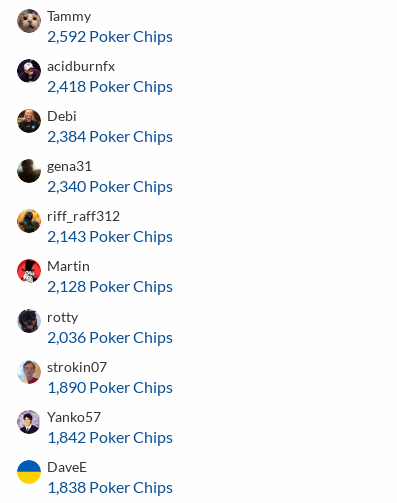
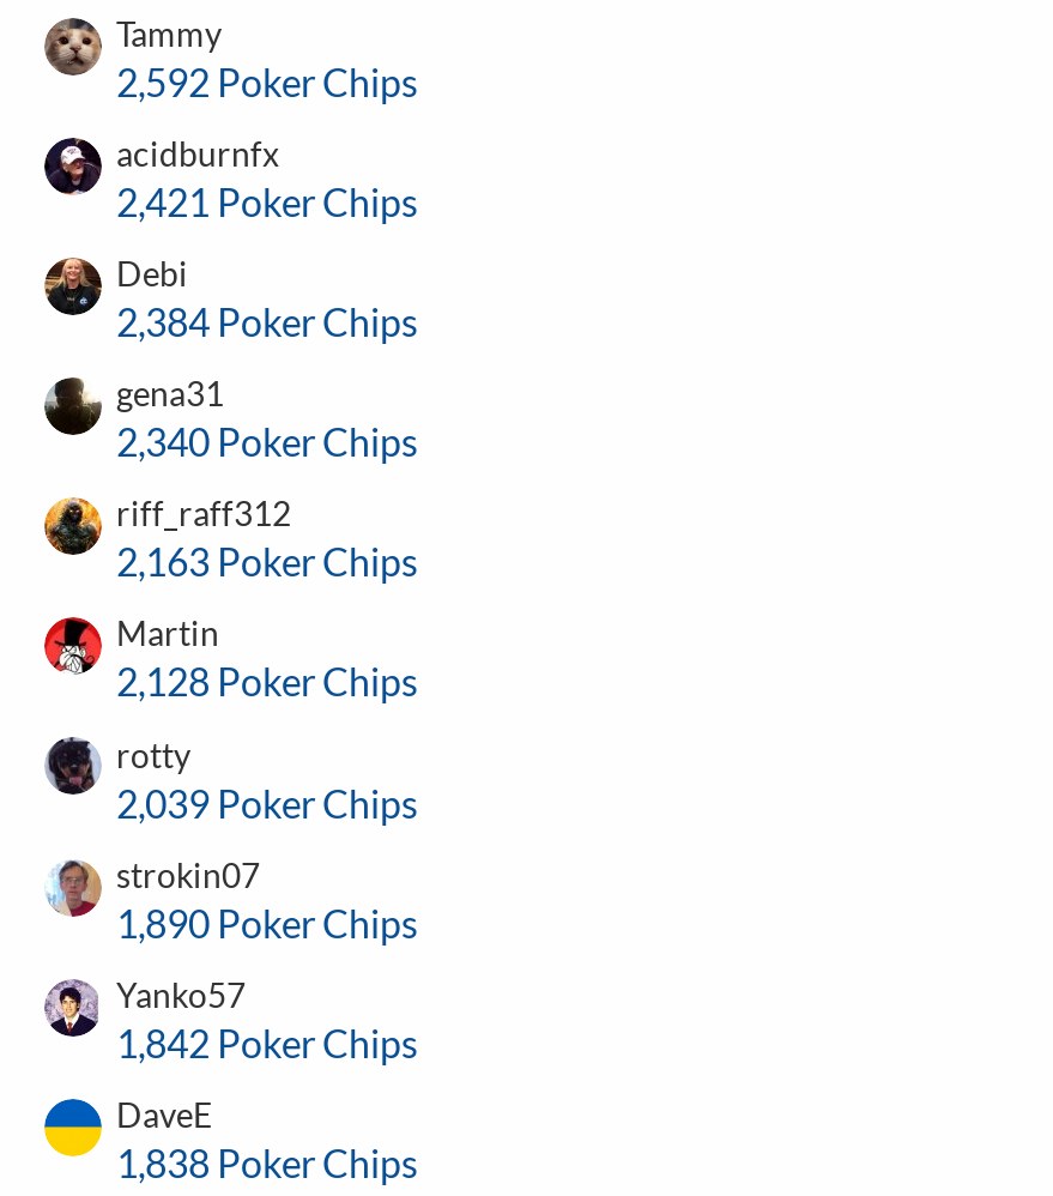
- 2,418 Poker Chips
+ 2,421 Poker Chips

- 2,143 Poker Chips
+ 2,163 Poker Chips

- 2,036 Poker Chips
+ 2,039 Poker Chips
